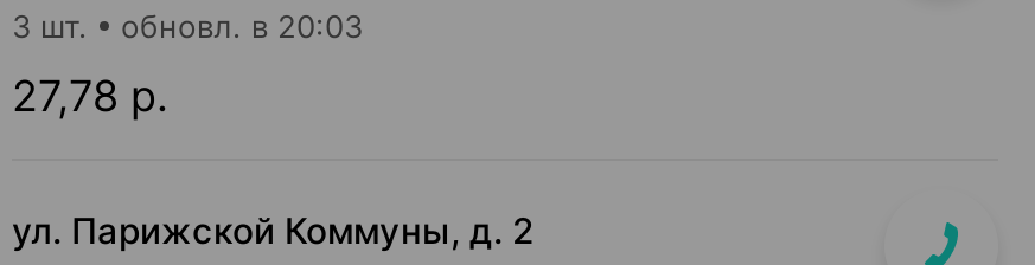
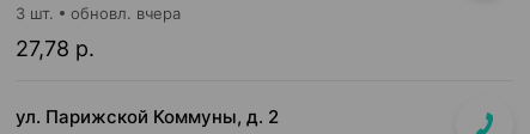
- обновл. в 20:03
+ обновл. вчера
